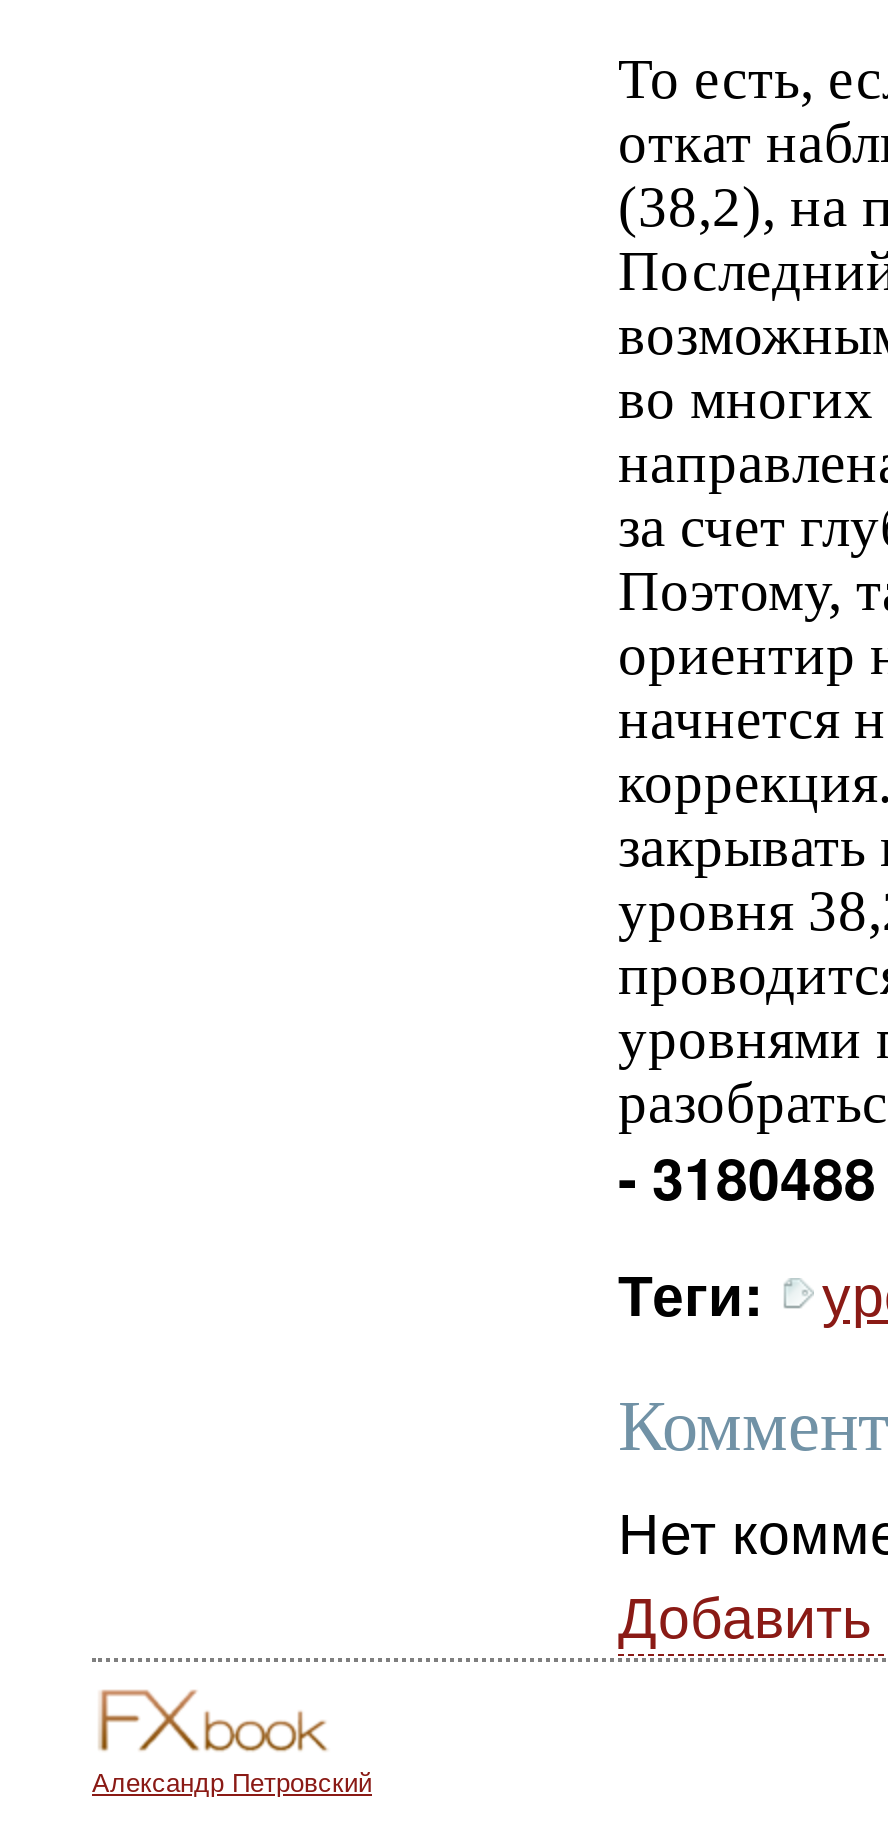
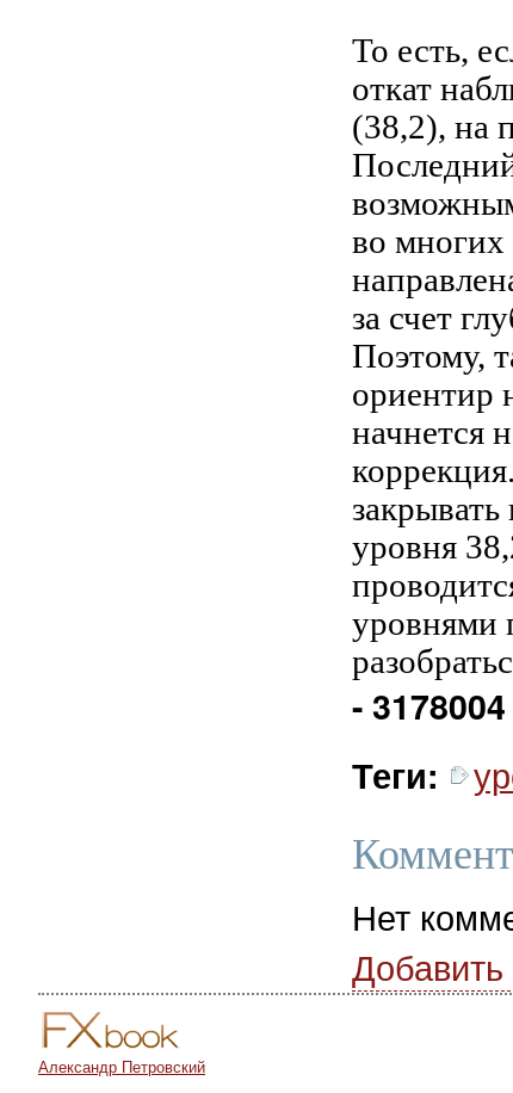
- - 3180488
+ - 3178004
